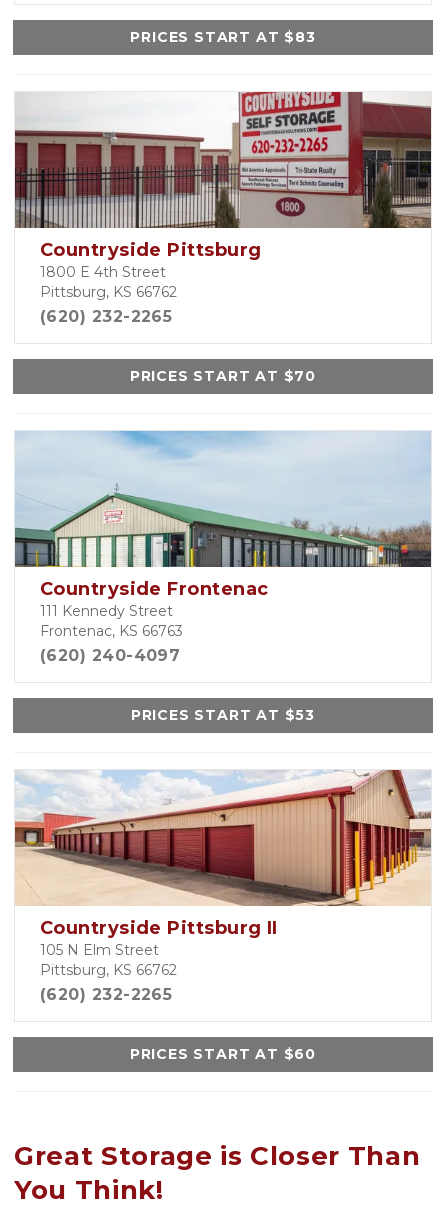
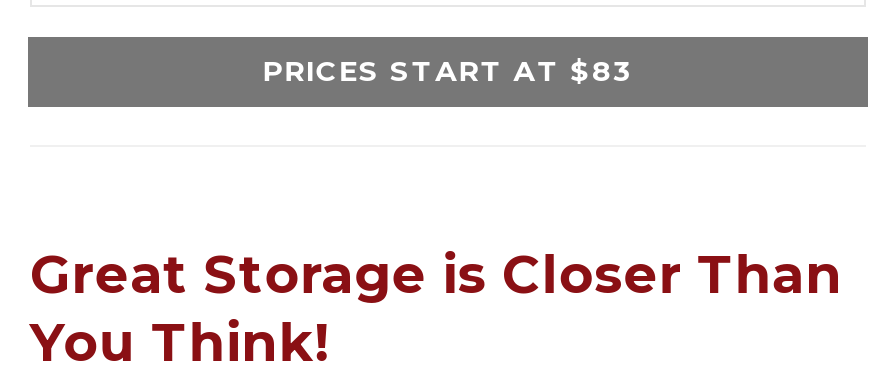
- [image]
- Countryside Pittsburg
- 1800 E 4th Street
- Pittsburg, KS 66762
- (620) 232-2265
- PRICES START AT $70

- [image]
- Countryside Frontenac
- 111 Kennedy Street
- Frontenac, KS 66763
- (620) 240-4097
- PRICES START AT $53

- [image]
- Countryside Pittsburg II
- 105 N Elm Street
- Pittsburg, KS 66762
- (620) 232-2265
- PRICES START AT $60
